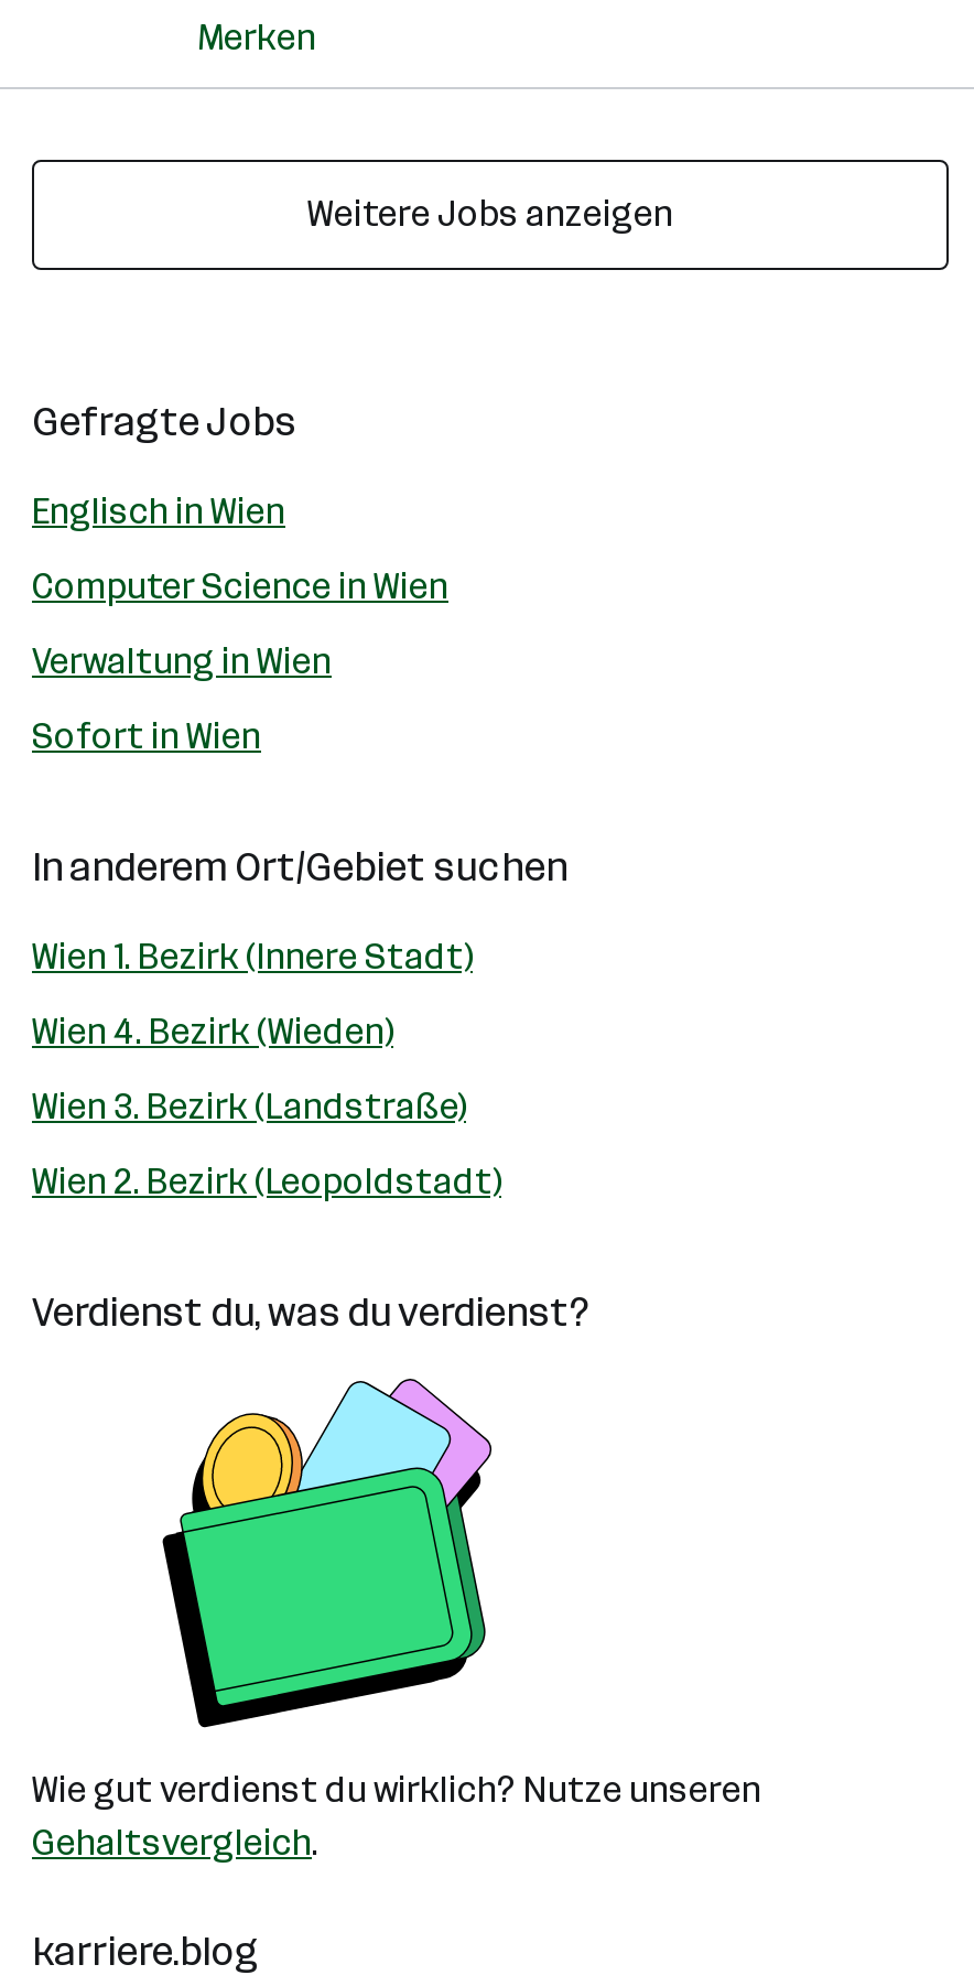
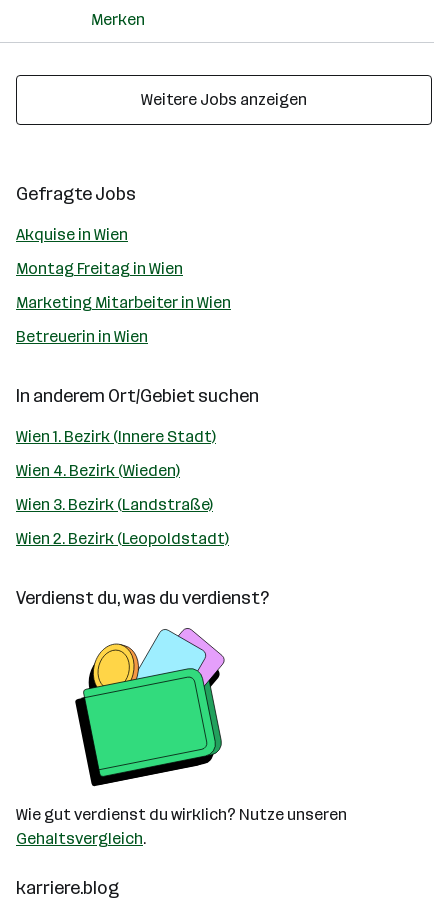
- Englisch in Wien
+ Akquise in Wien

- Computer Science in Wien
+ Montag Freitag in Wien

- Verwaltung in Wien
+ Marketing Mitarbeiter in Wien

- Sofort in Wien
+ Betreuerin in Wien
